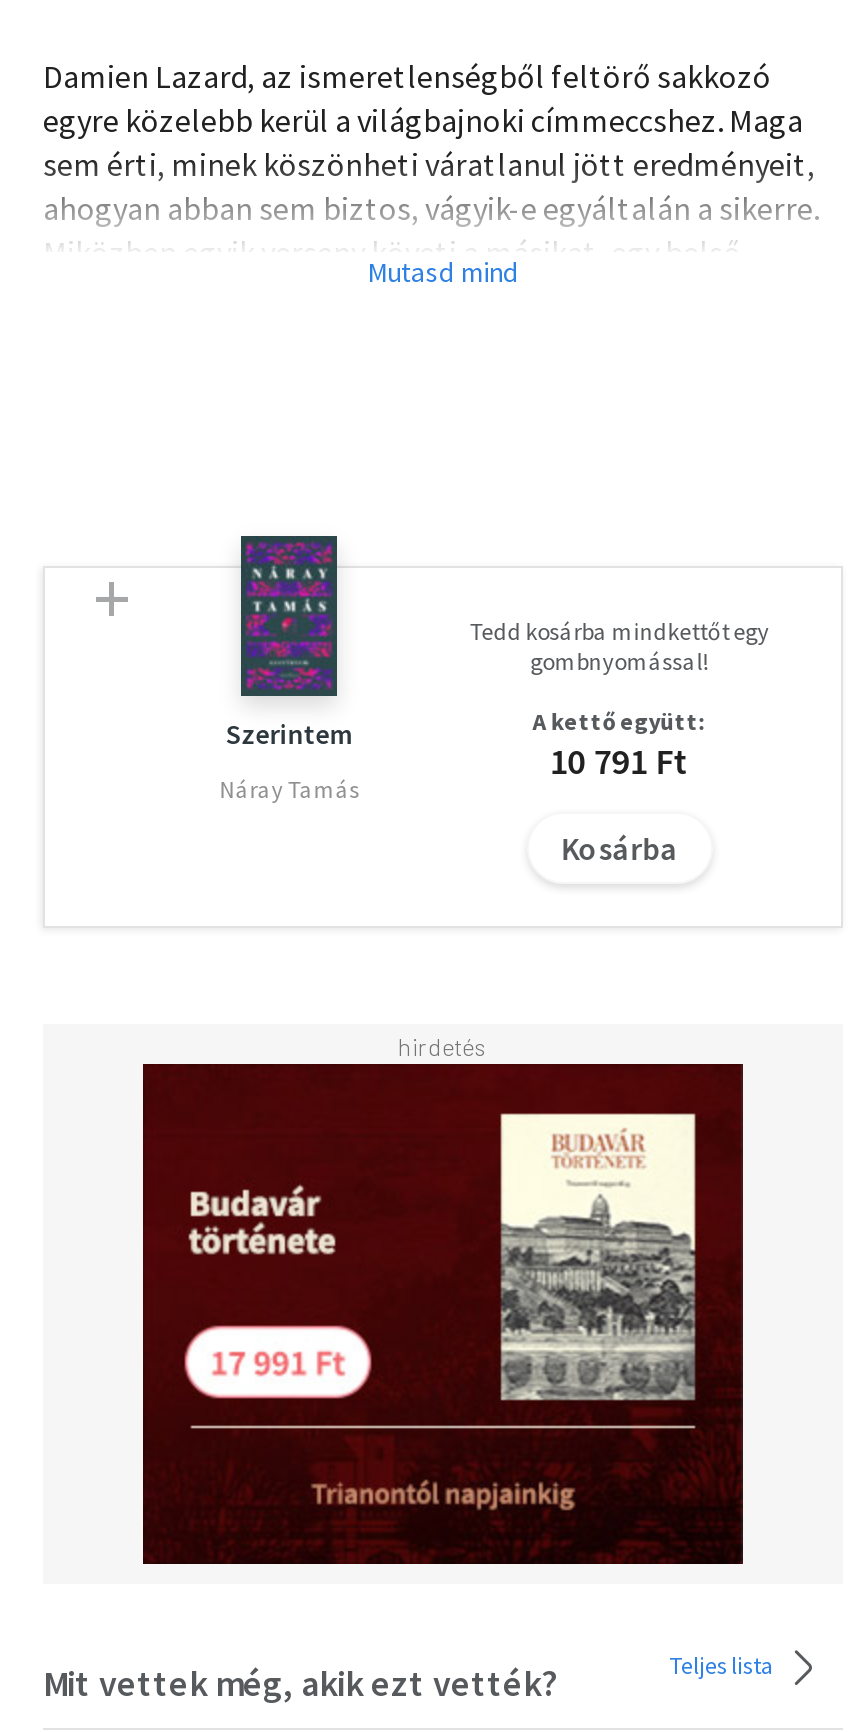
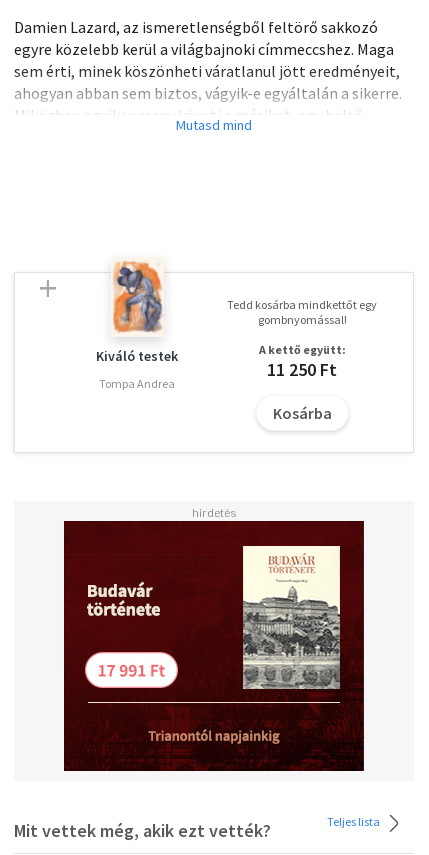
- [image]
- Szerintem
+ [image]
+ Kiváló testek

- 10 791 Ft
+ 11 250 Ft

- Náray Tamás
+ Tompa Andrea
